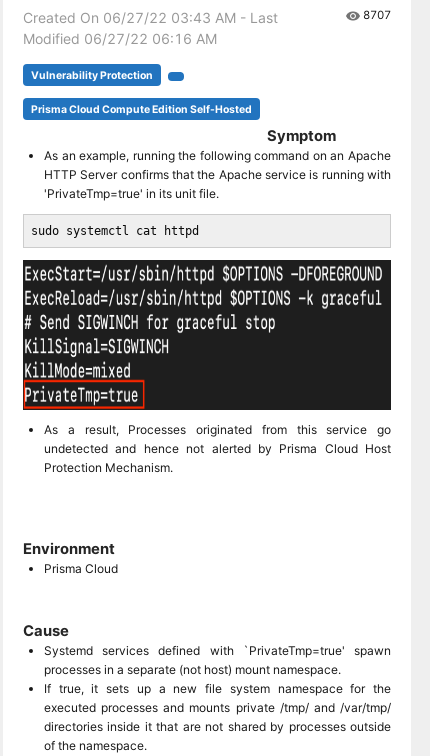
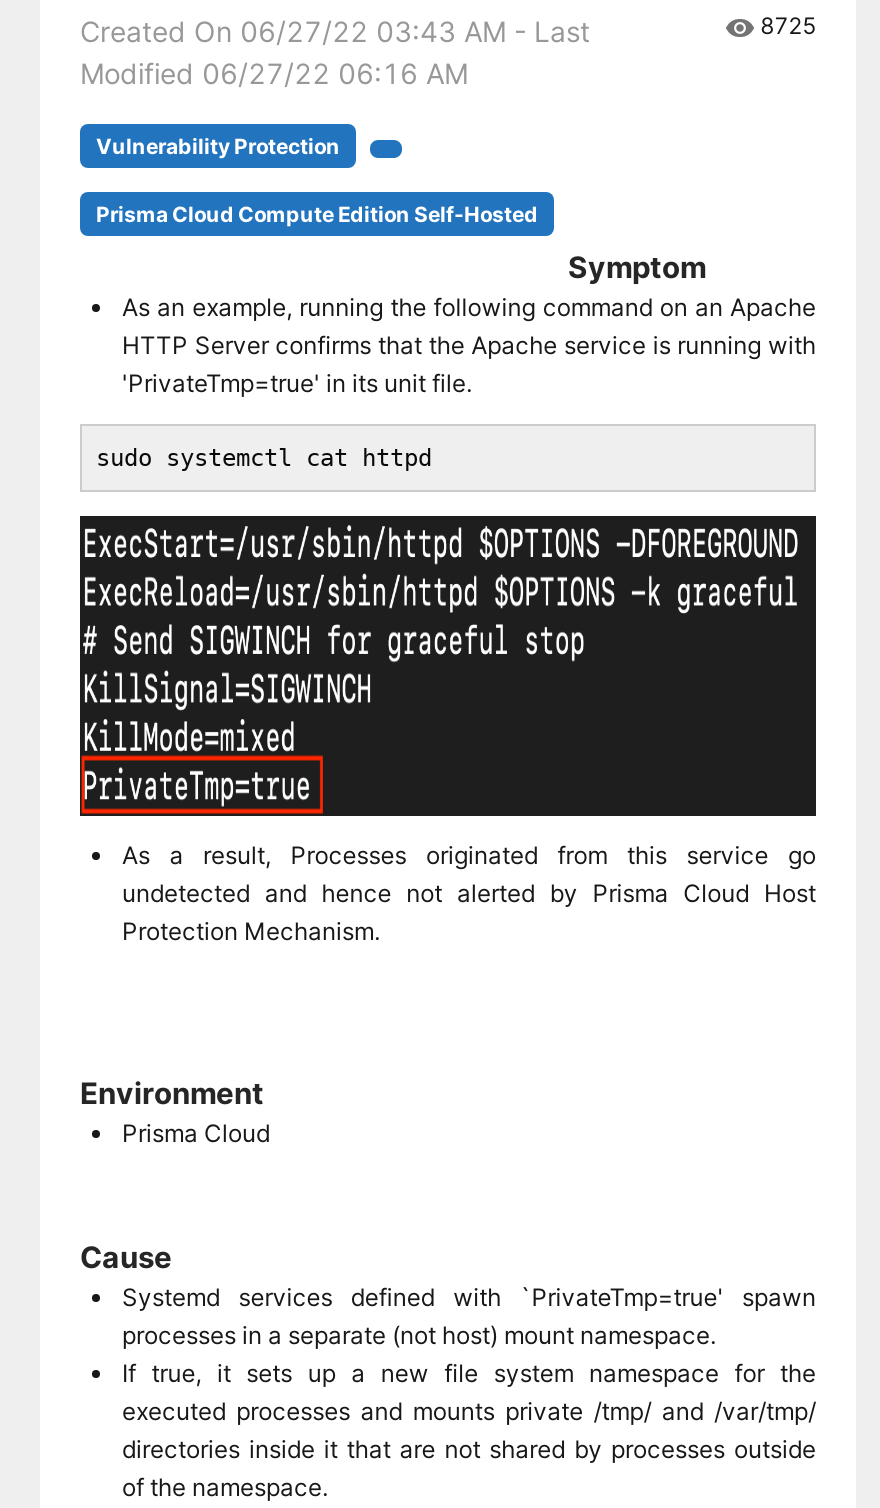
- 8707
+ 8725
